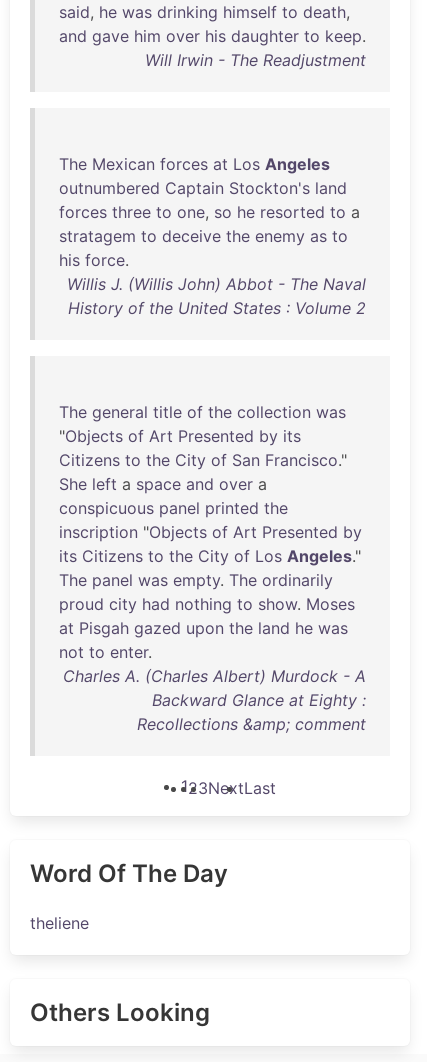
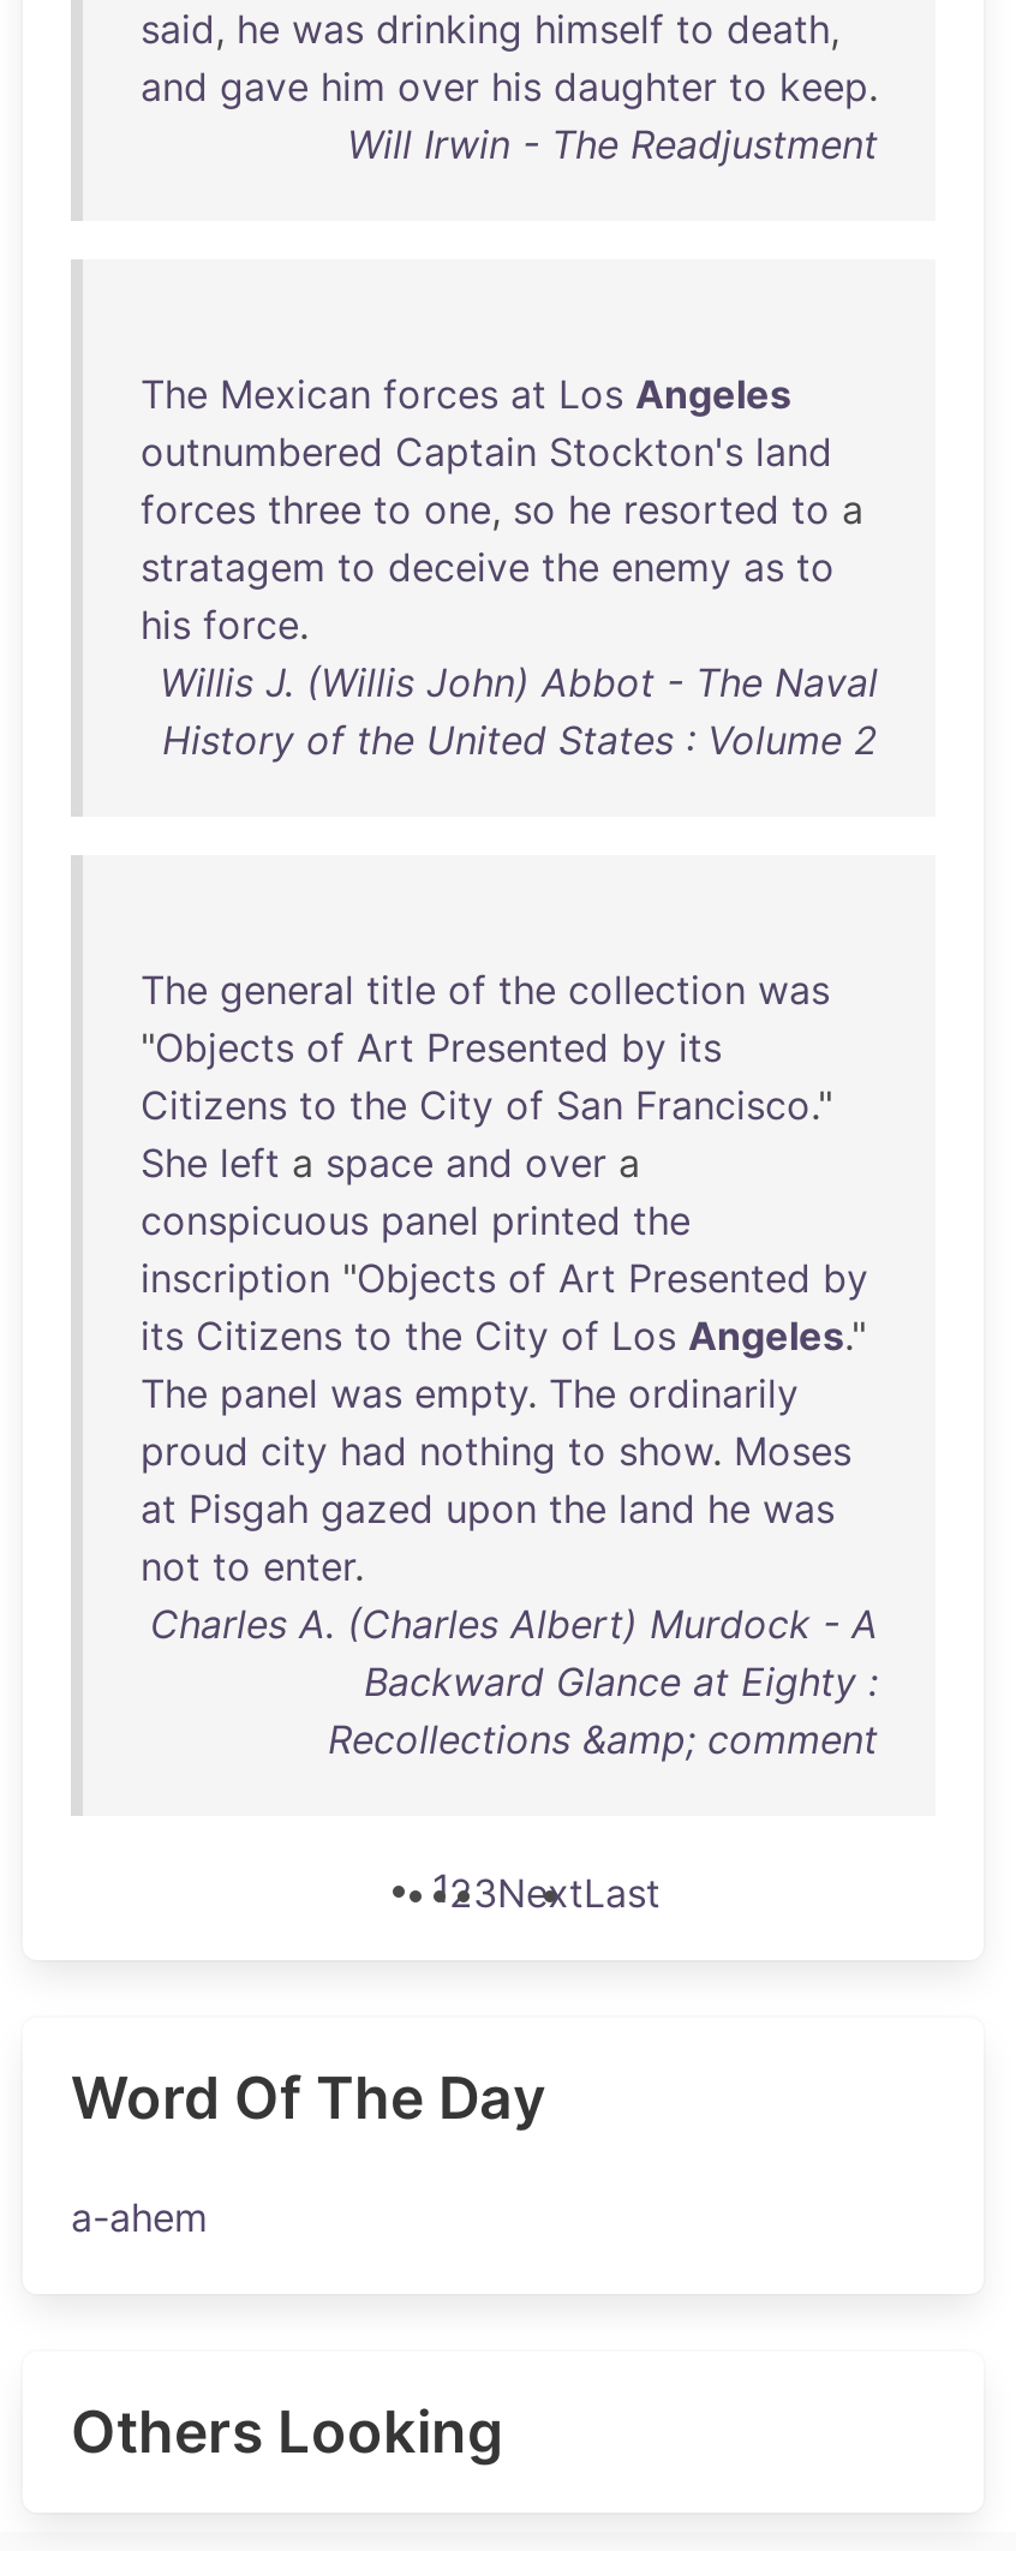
- theliene
+ a-ahem
